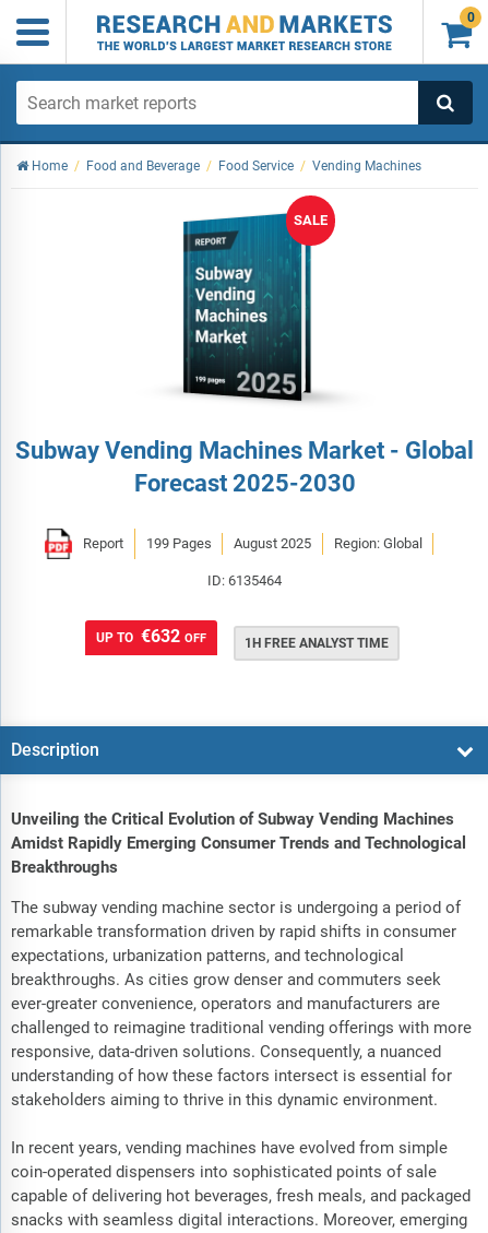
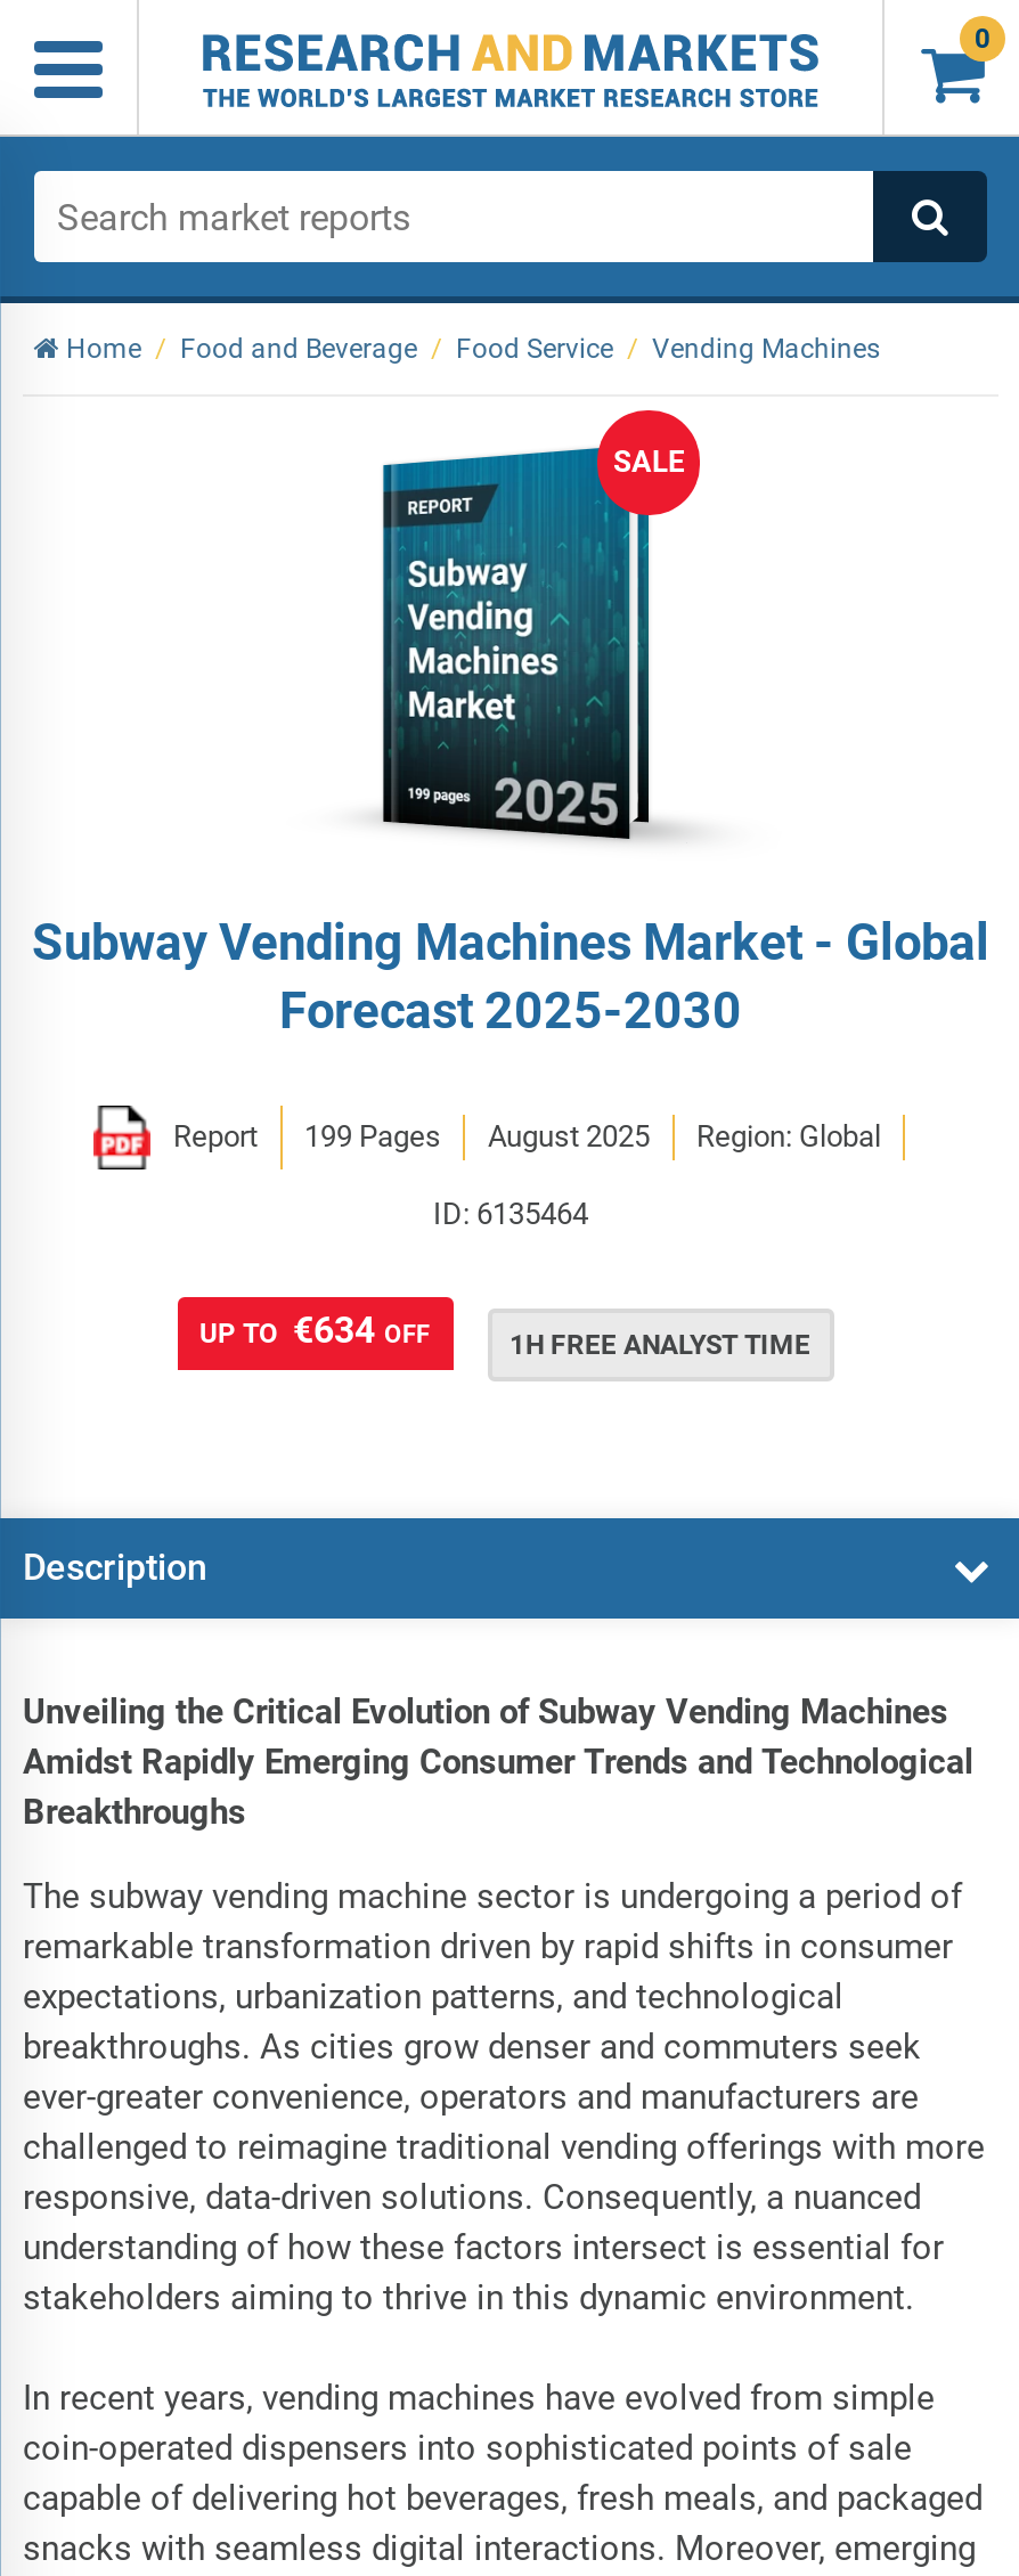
- UP TO €632 OFF
+ UP TO €634 OFF
